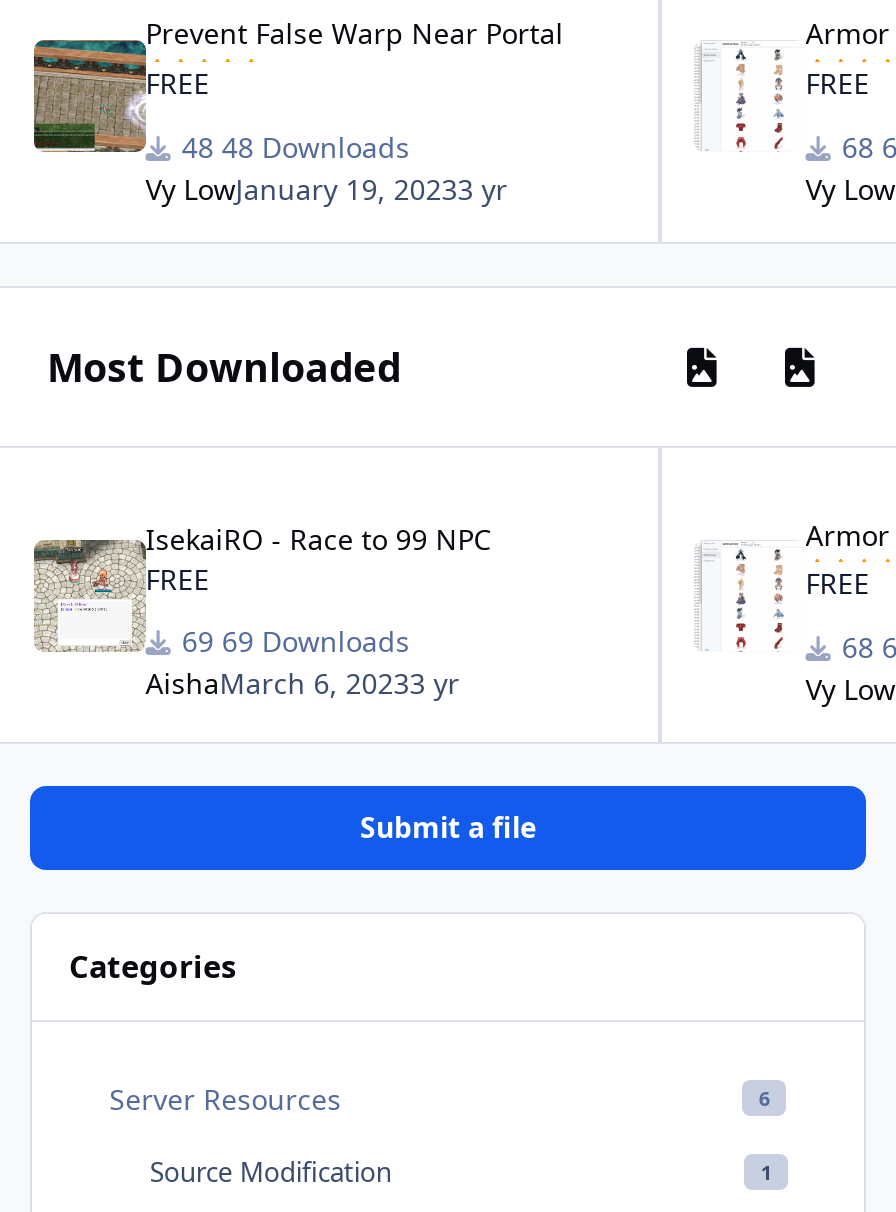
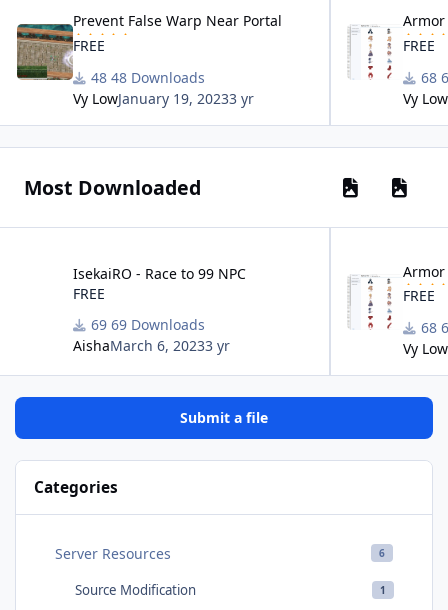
- [image]
